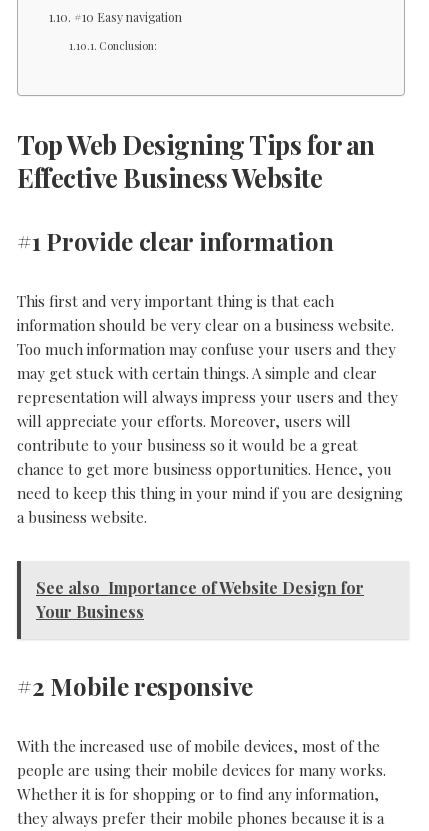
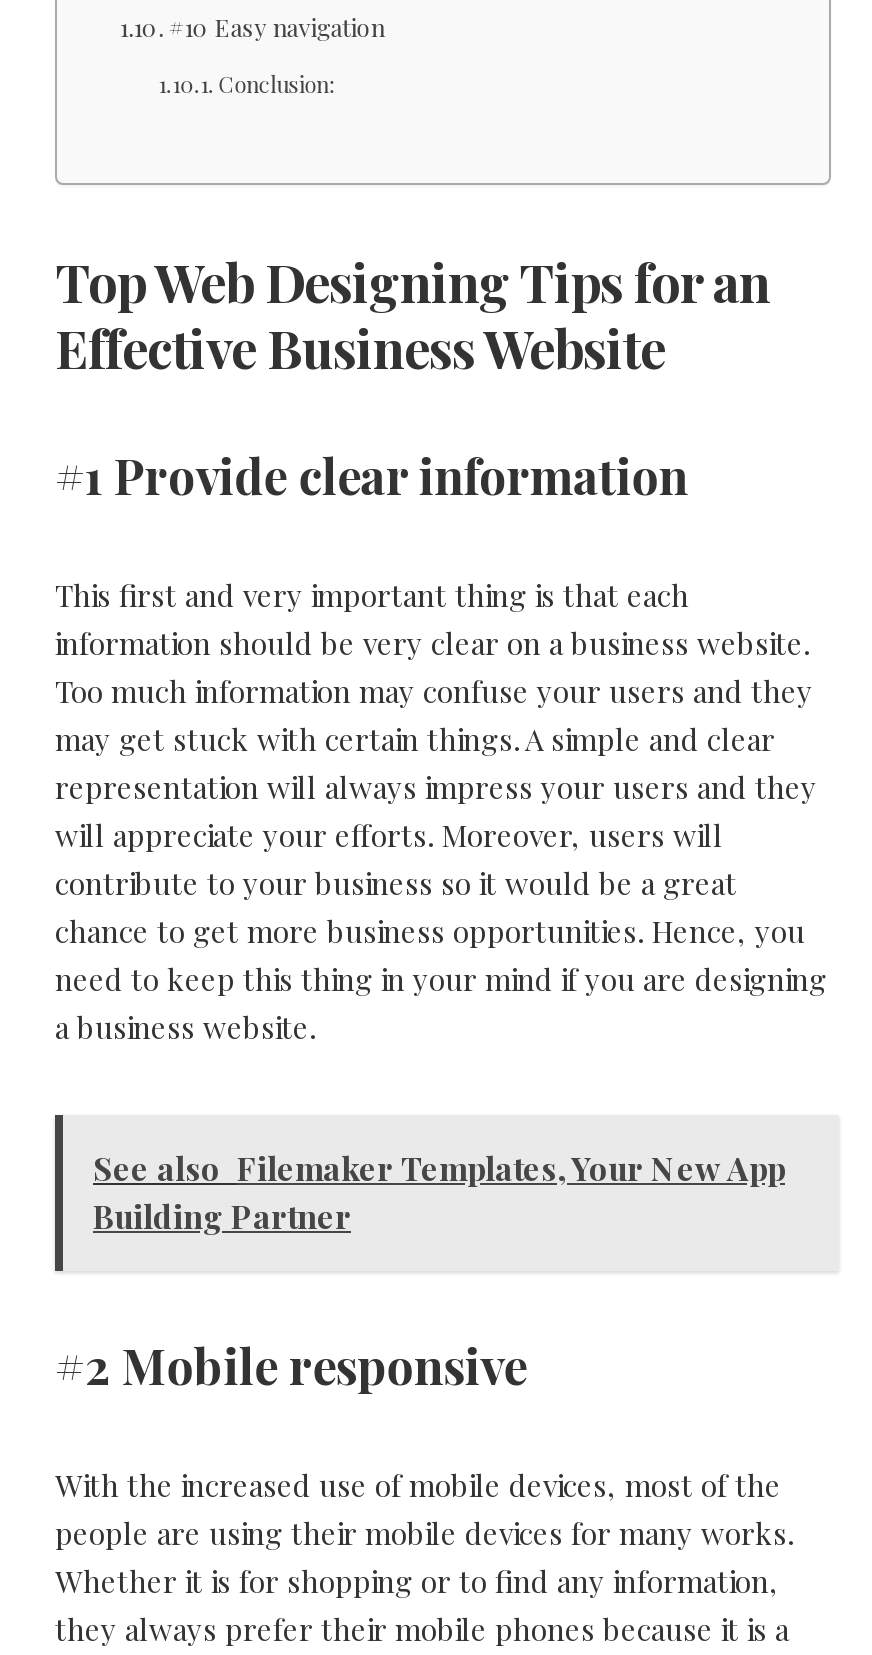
- See also Importance of Website Design for
- Your Business
+ See also Filemaker Templates, Your New App
+ Building Partner
